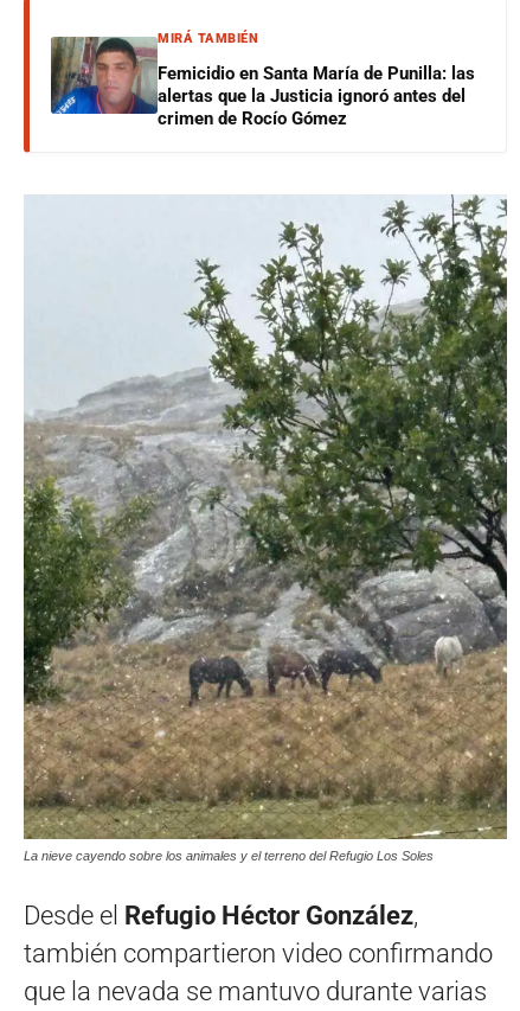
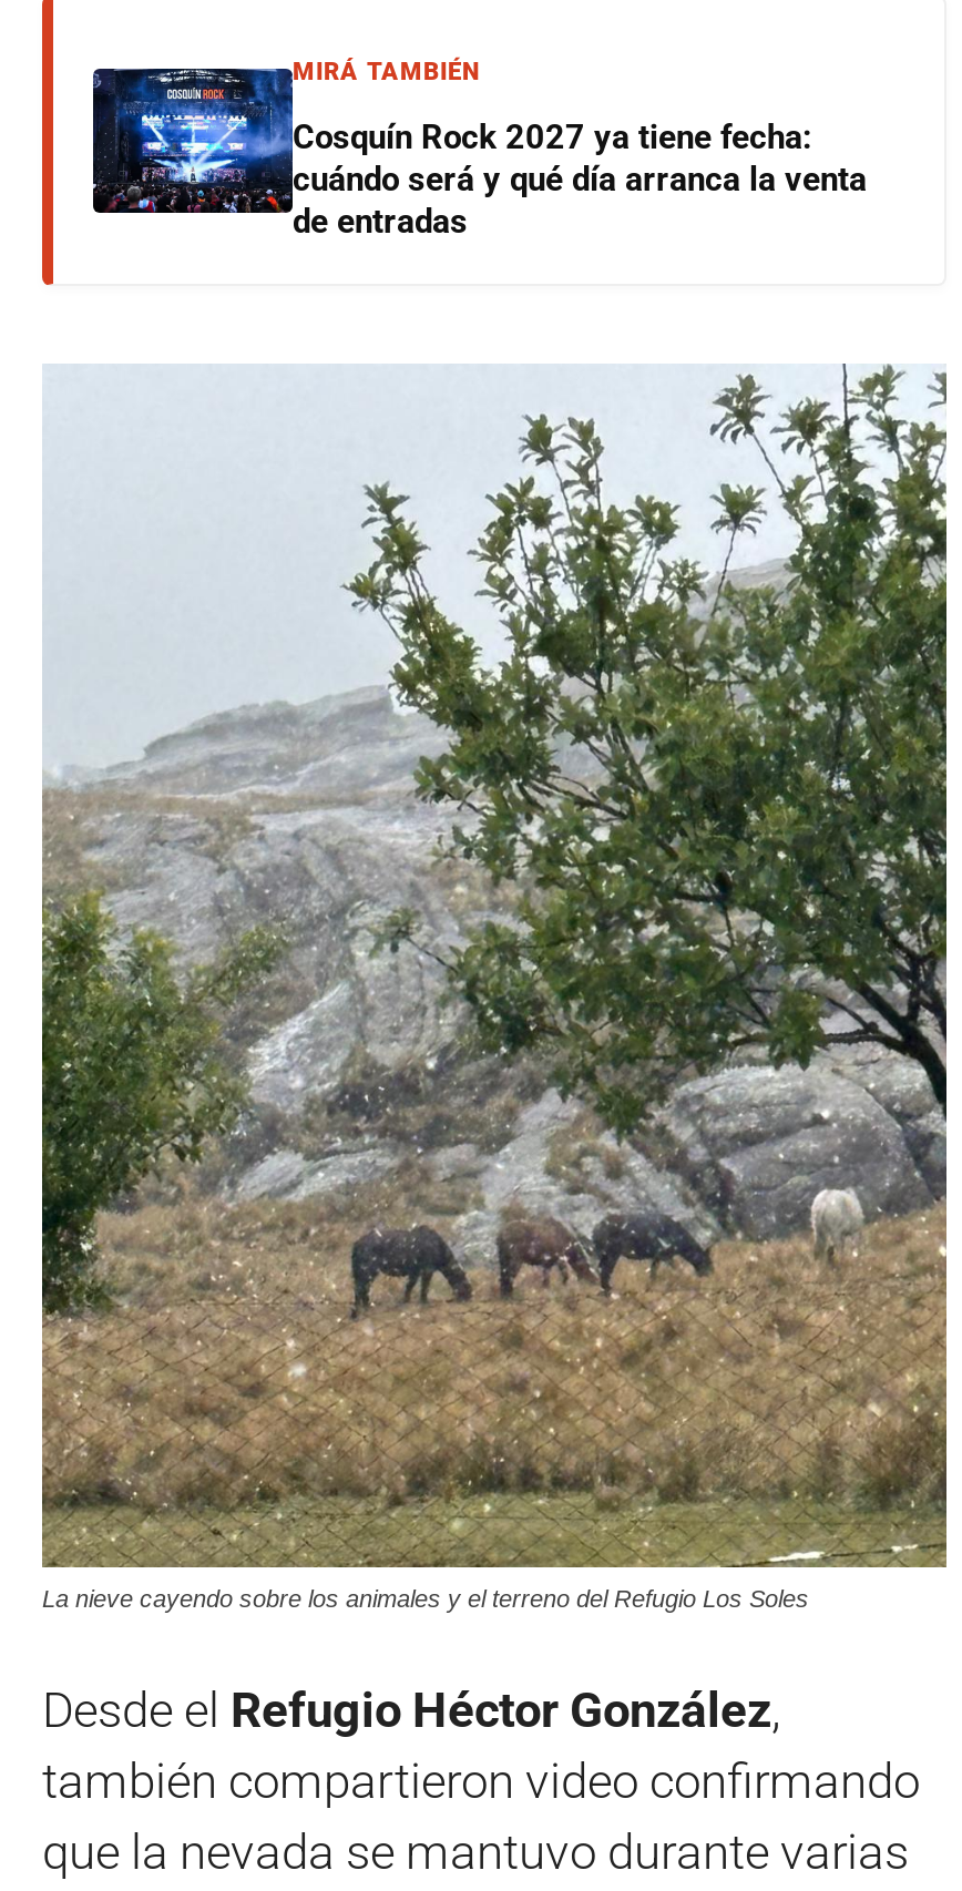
- [image]
- Femicidio en Santa María de Punilla: las
- alertas que la Justicia ignoró antes del
- crimen de Rocío Gómez
+ [image]
+ Cosquín Rock 2027 ya tiene fecha:
+ cuándo será y qué día arranca la venta
+ de entradas
